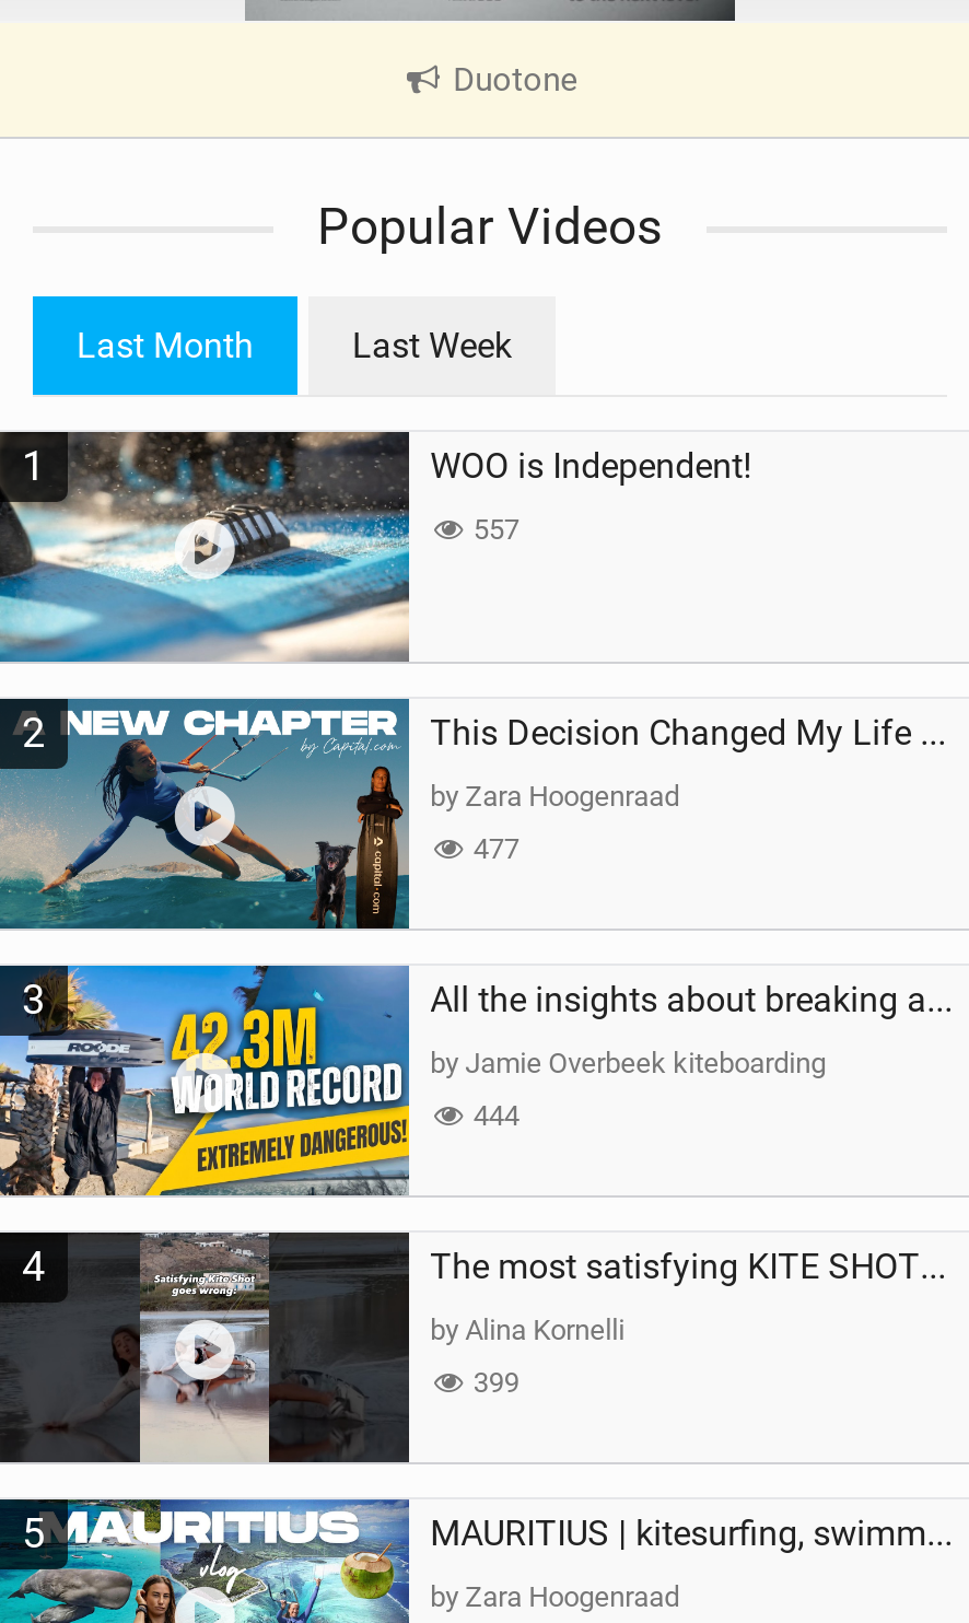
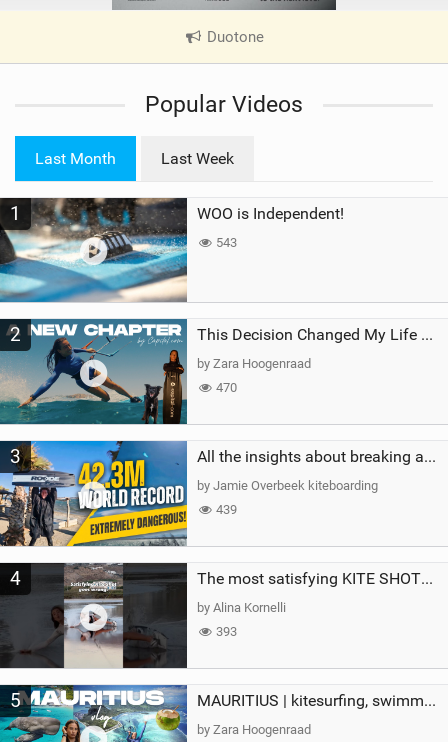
- 557
+ 543

- 477
+ 470

- 444
+ 439

- 399
+ 393
